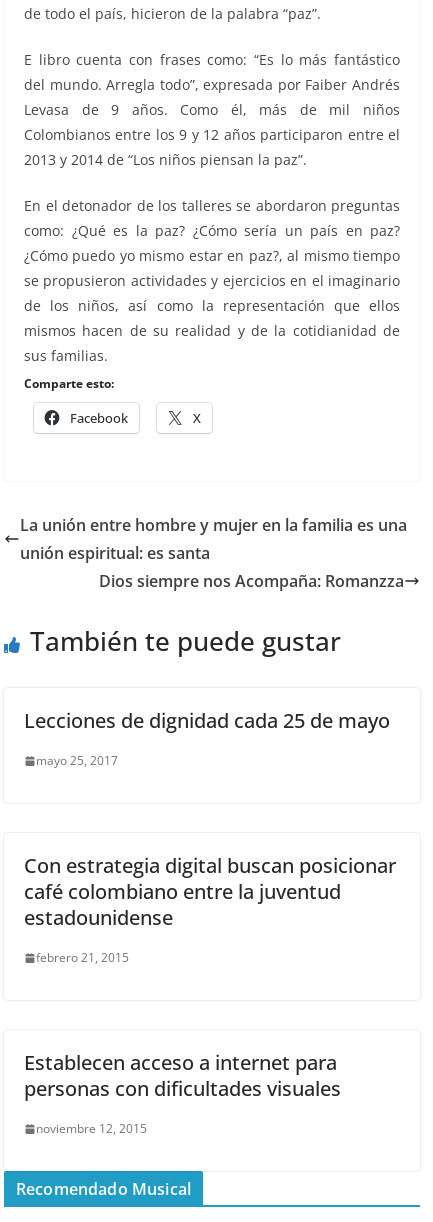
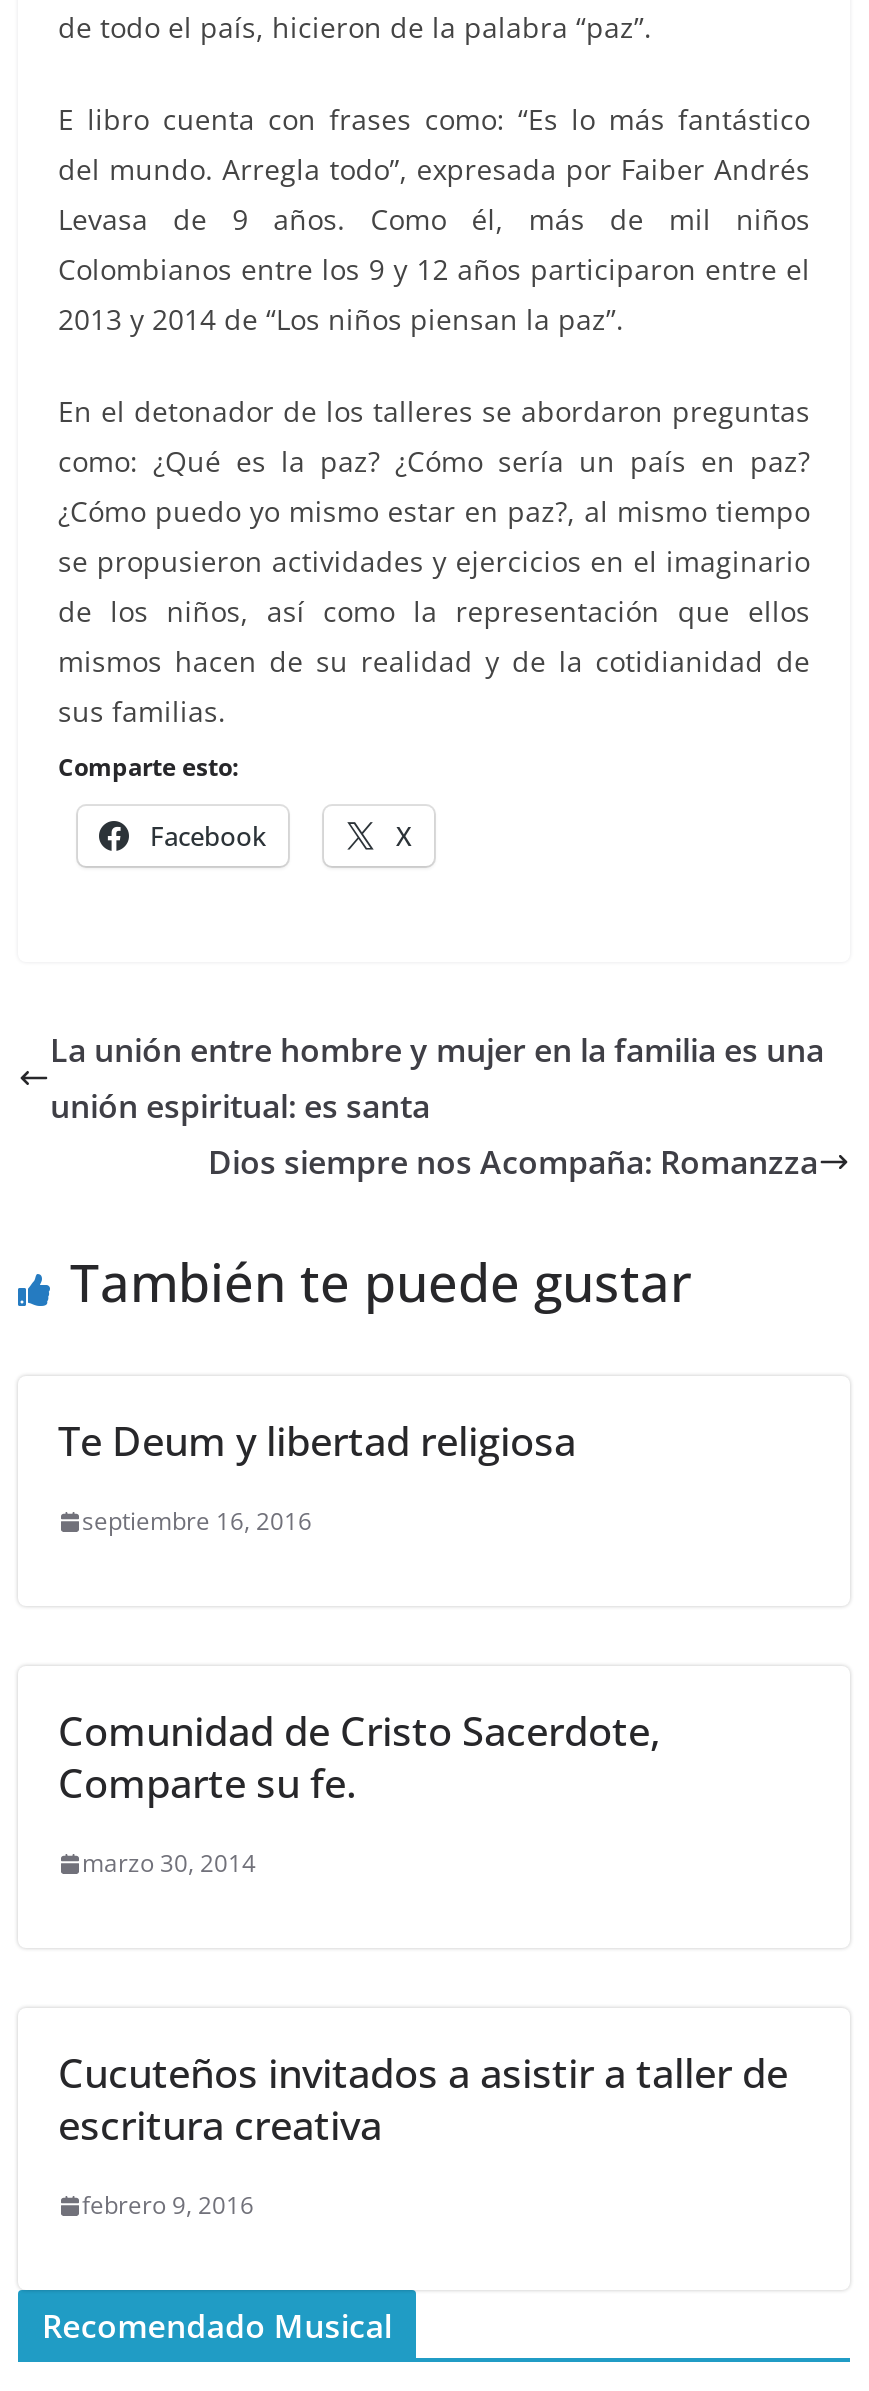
- Lecciones de dignidad cada 25 de mayo
+ Te Deum y libertad religiosa

- mayo 25, 2017
+ septiembre 16, 2016

- Con estrategia digital buscan posicionar
- café colombiano entre la juventud
- estadounidense
+ Comunidad de Cristo Sacerdote,
+ Comparte su fe.

- febrero 21, 2015
+ marzo 30, 2014

- Establecen acceso a internet para
- personas con dificultades visuales
+ Cucuteños invitados a asistir a taller de
+ escritura creativa

- noviembre 12, 2015
+ febrero 9, 2016
